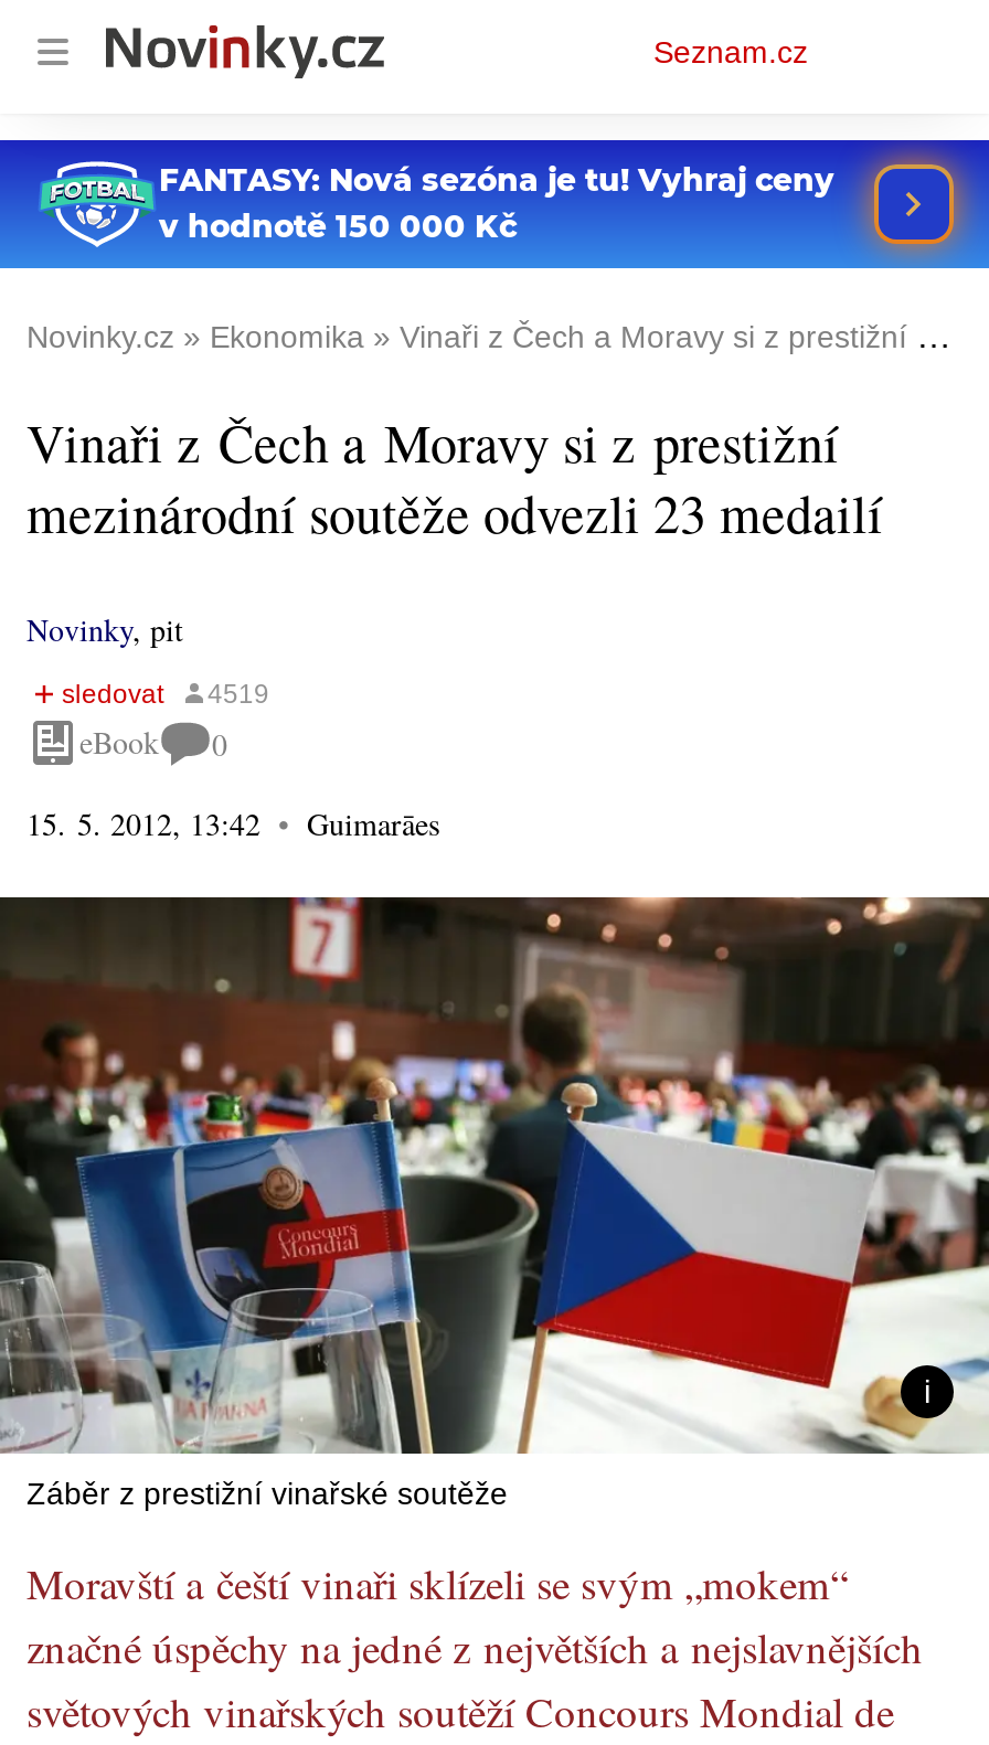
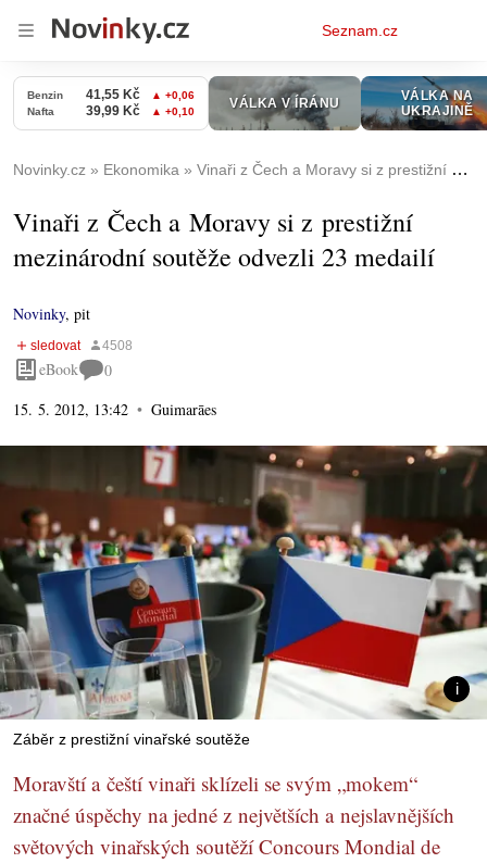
- [image]
+ [image]
